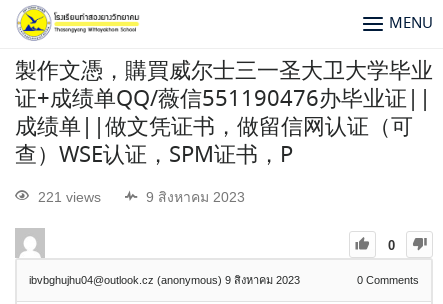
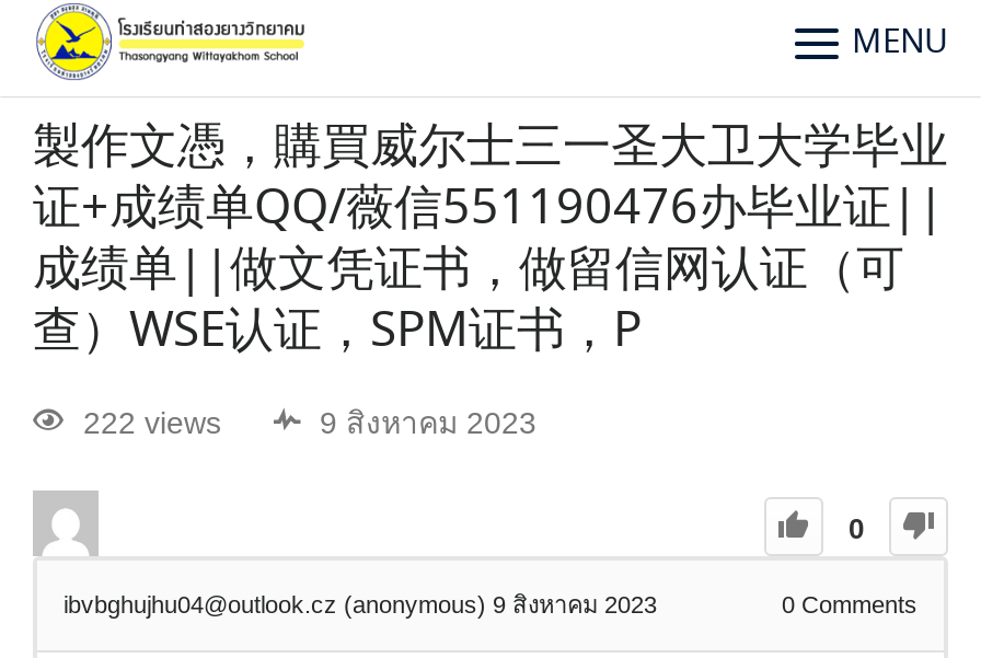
- 221 views
+ 222 views
